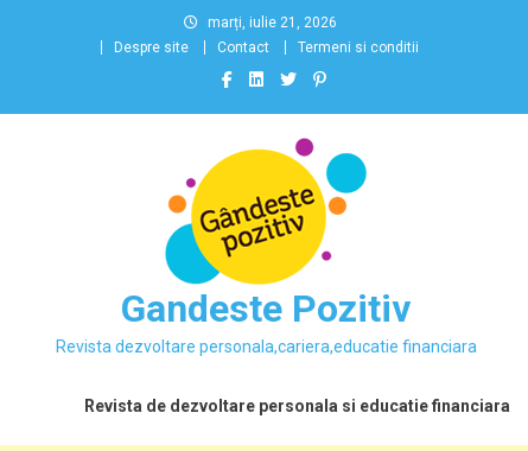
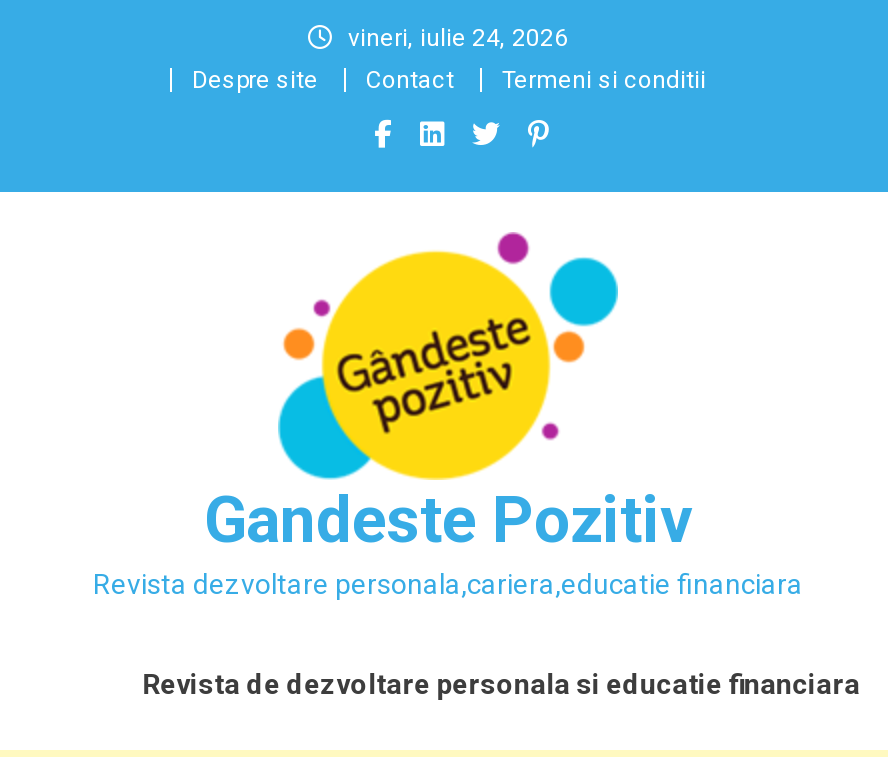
- marți, iulie 21, 2026
+ vineri, iulie 24, 2026
